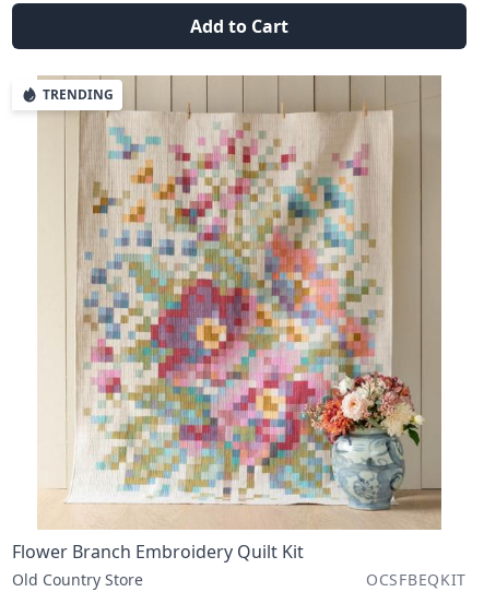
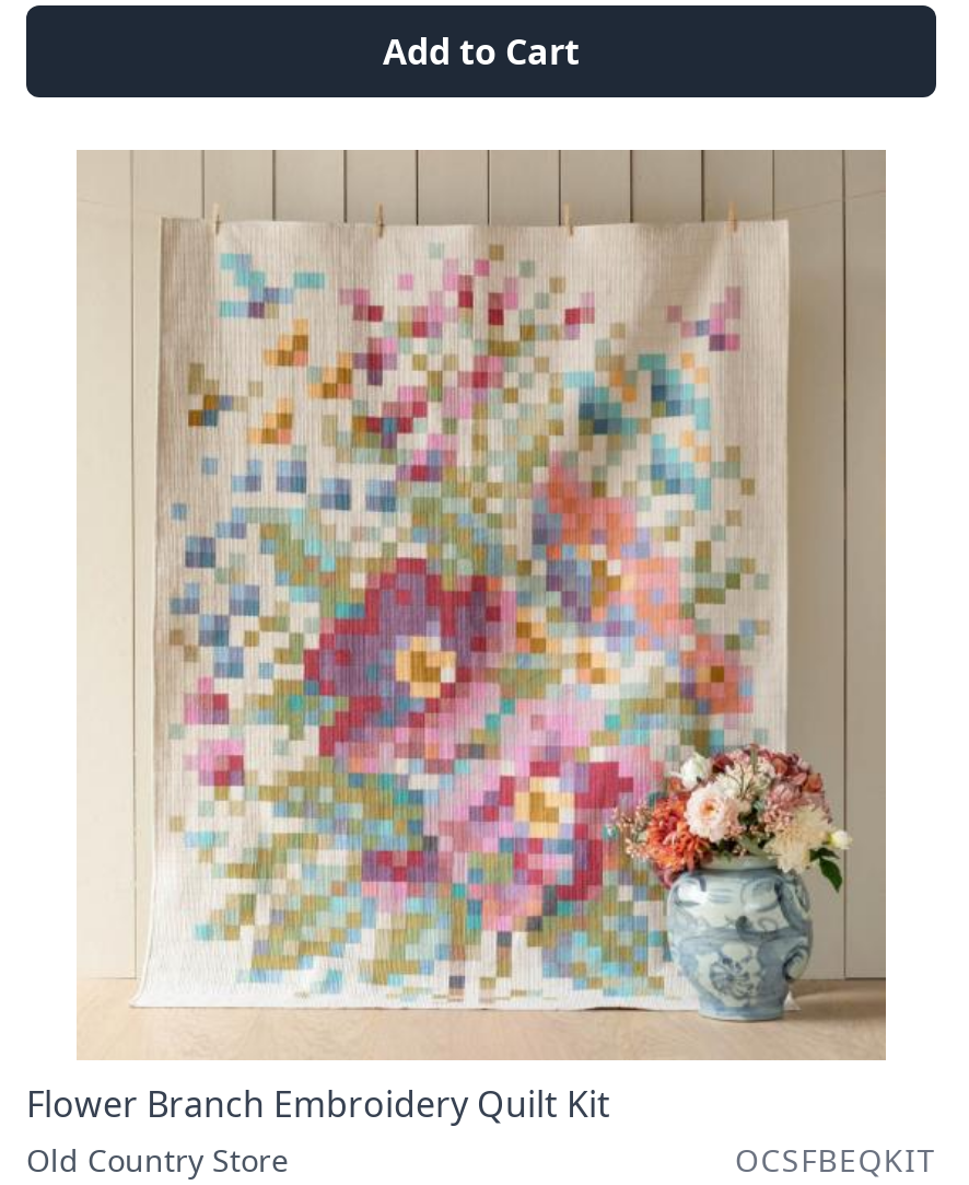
- TRENDING
